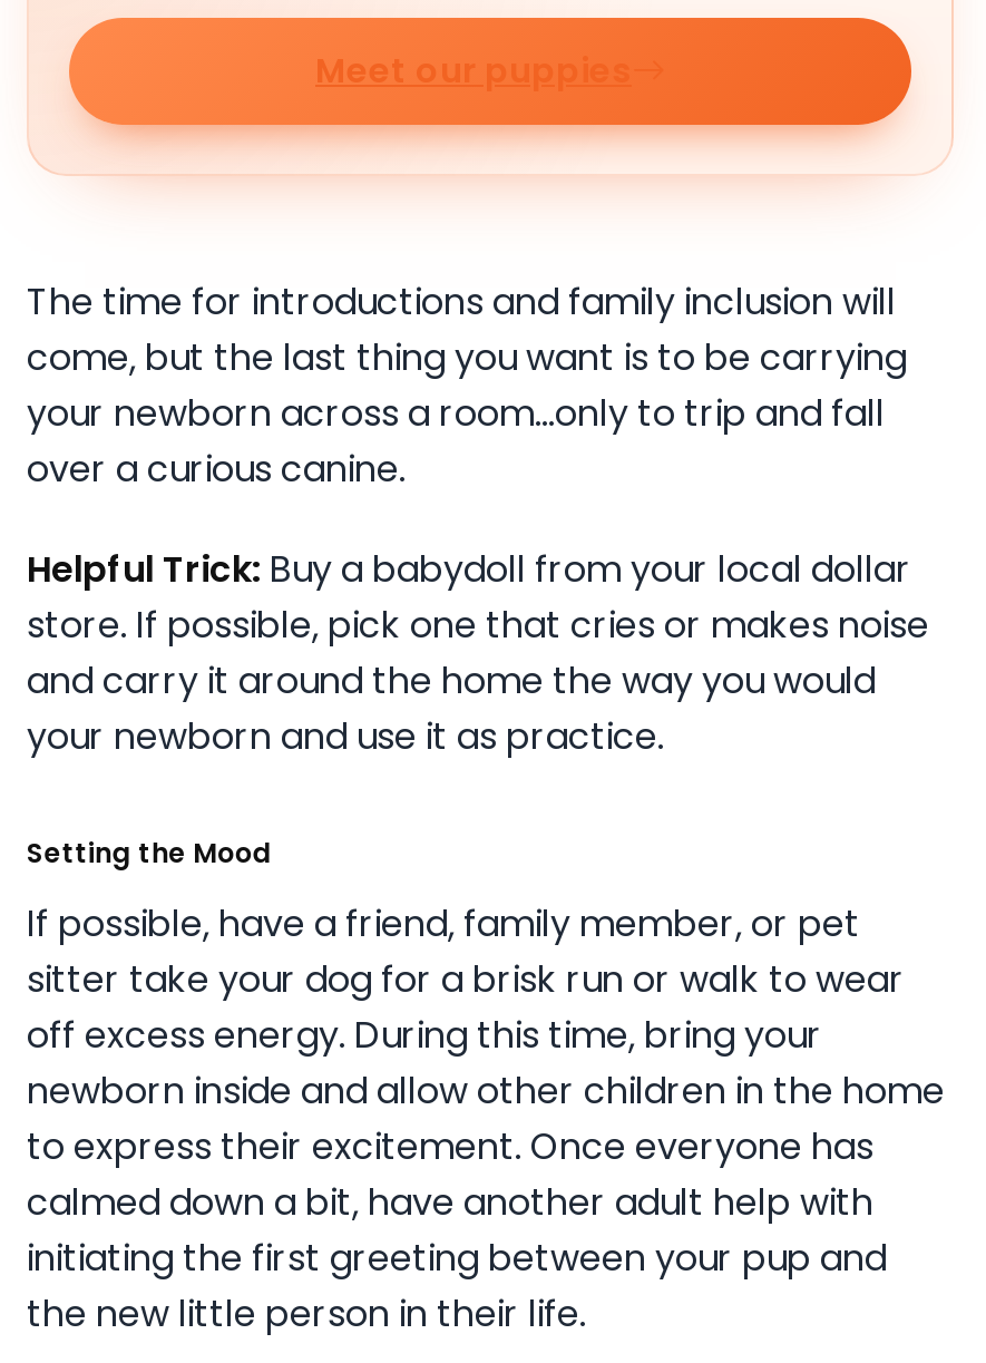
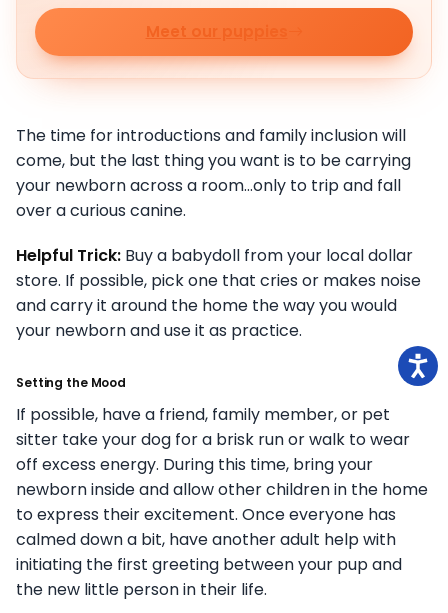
+ [image]
